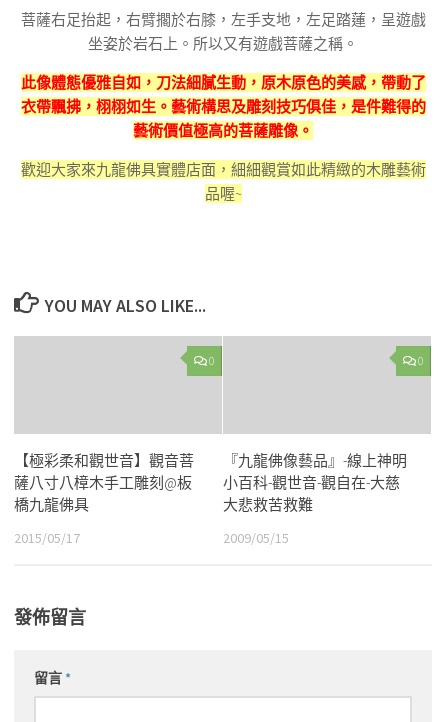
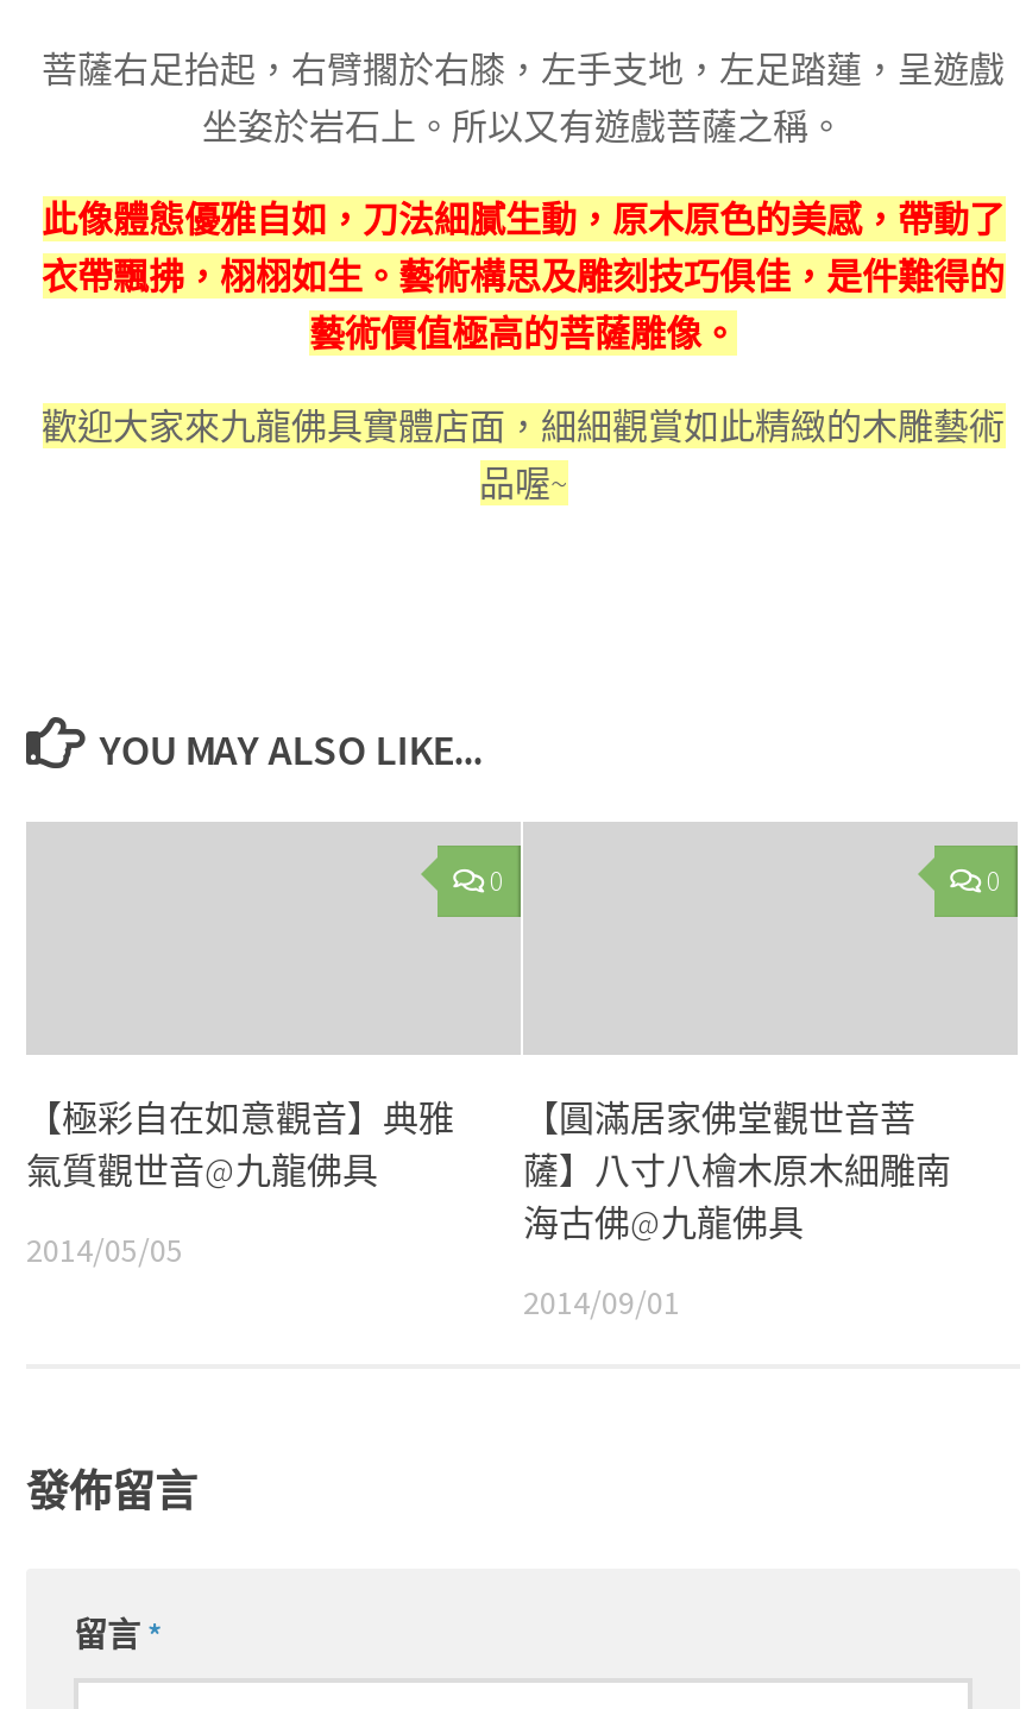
- 【極彩柔和觀世音】觀音菩
- 薩八寸八樟木手工雕刻@板
- 橋九龍佛具
+ 【極彩自在如意觀音】典雅
+ 氣質觀世音@九龍佛具

- 『九龍佛像藝品』-線上神明
- 小百科-觀世音-觀自在-大慈
- 大悲救苦救難
+ 【圓滿居家佛堂觀世音菩
+ 薩】八寸八檜木原木細雕南
+ 海古佛@九龍佛具

- 2015/05/17
+ 2014/05/05

- 2009/05/15
+ 2014/09/01
